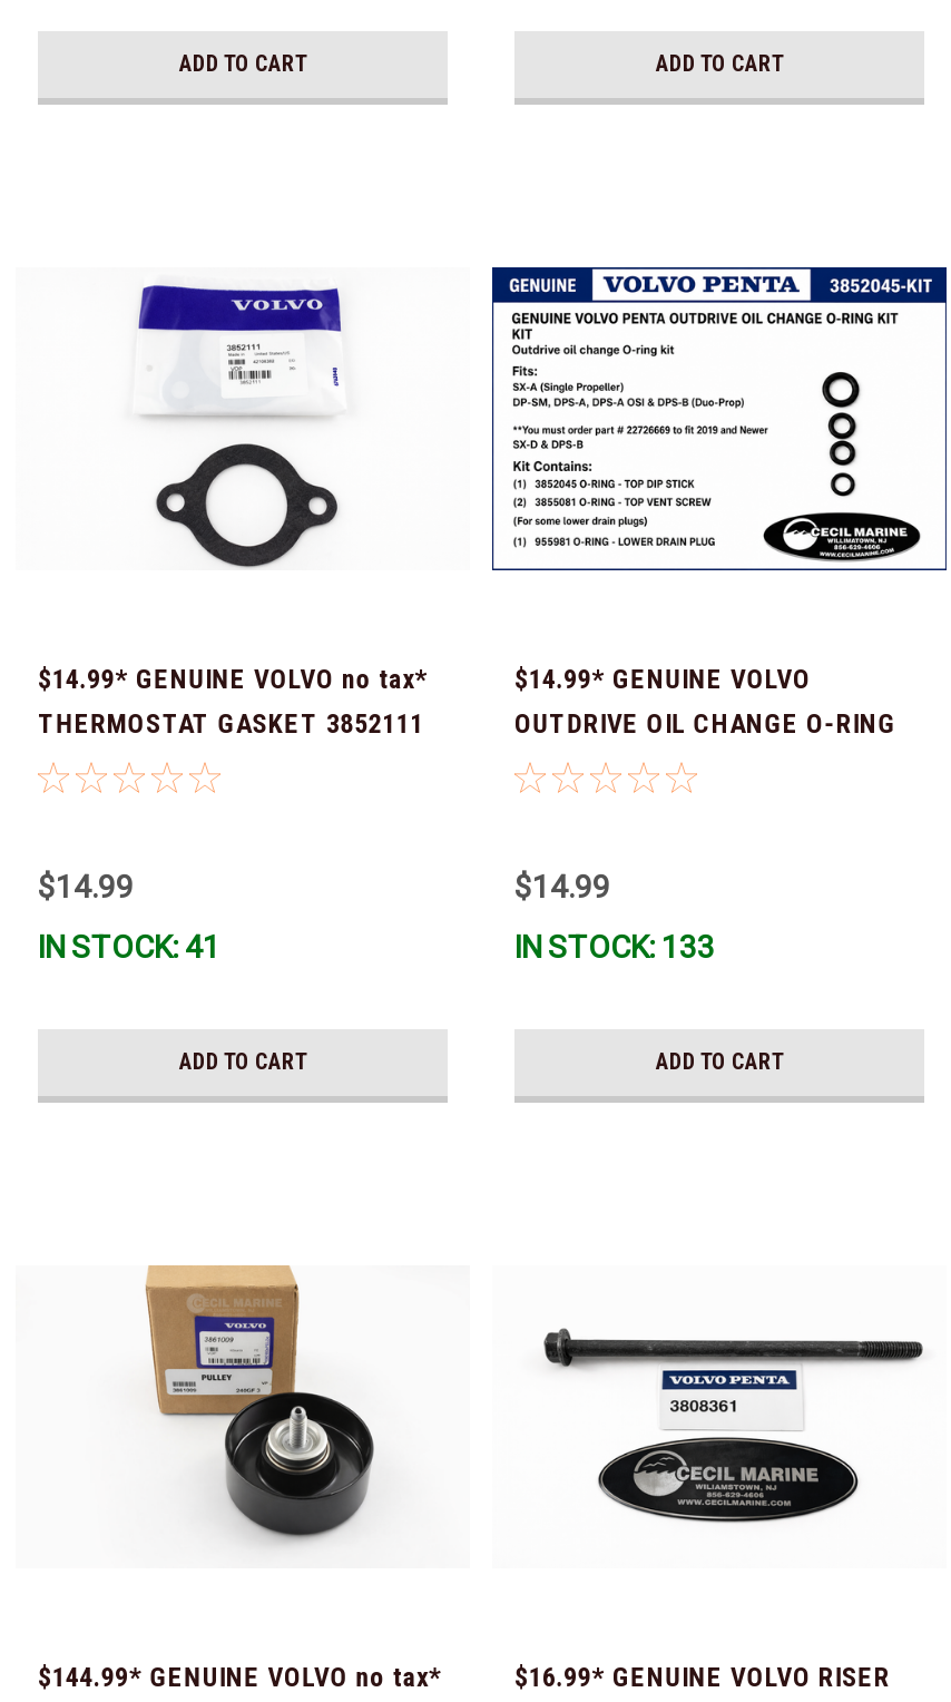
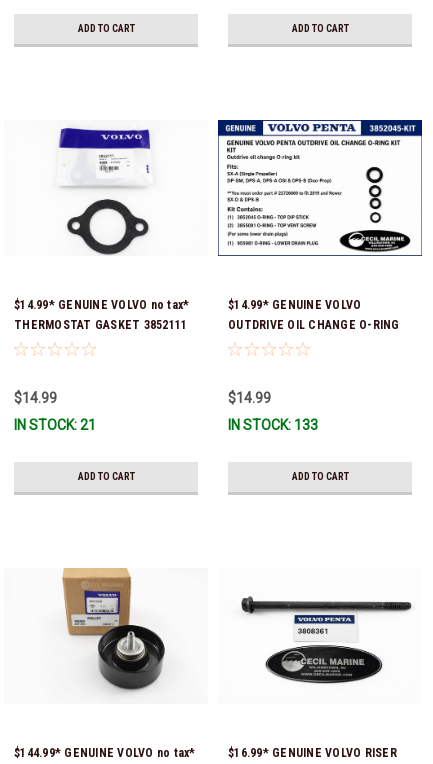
- IN STOCK: 41
+ IN STOCK: 21
